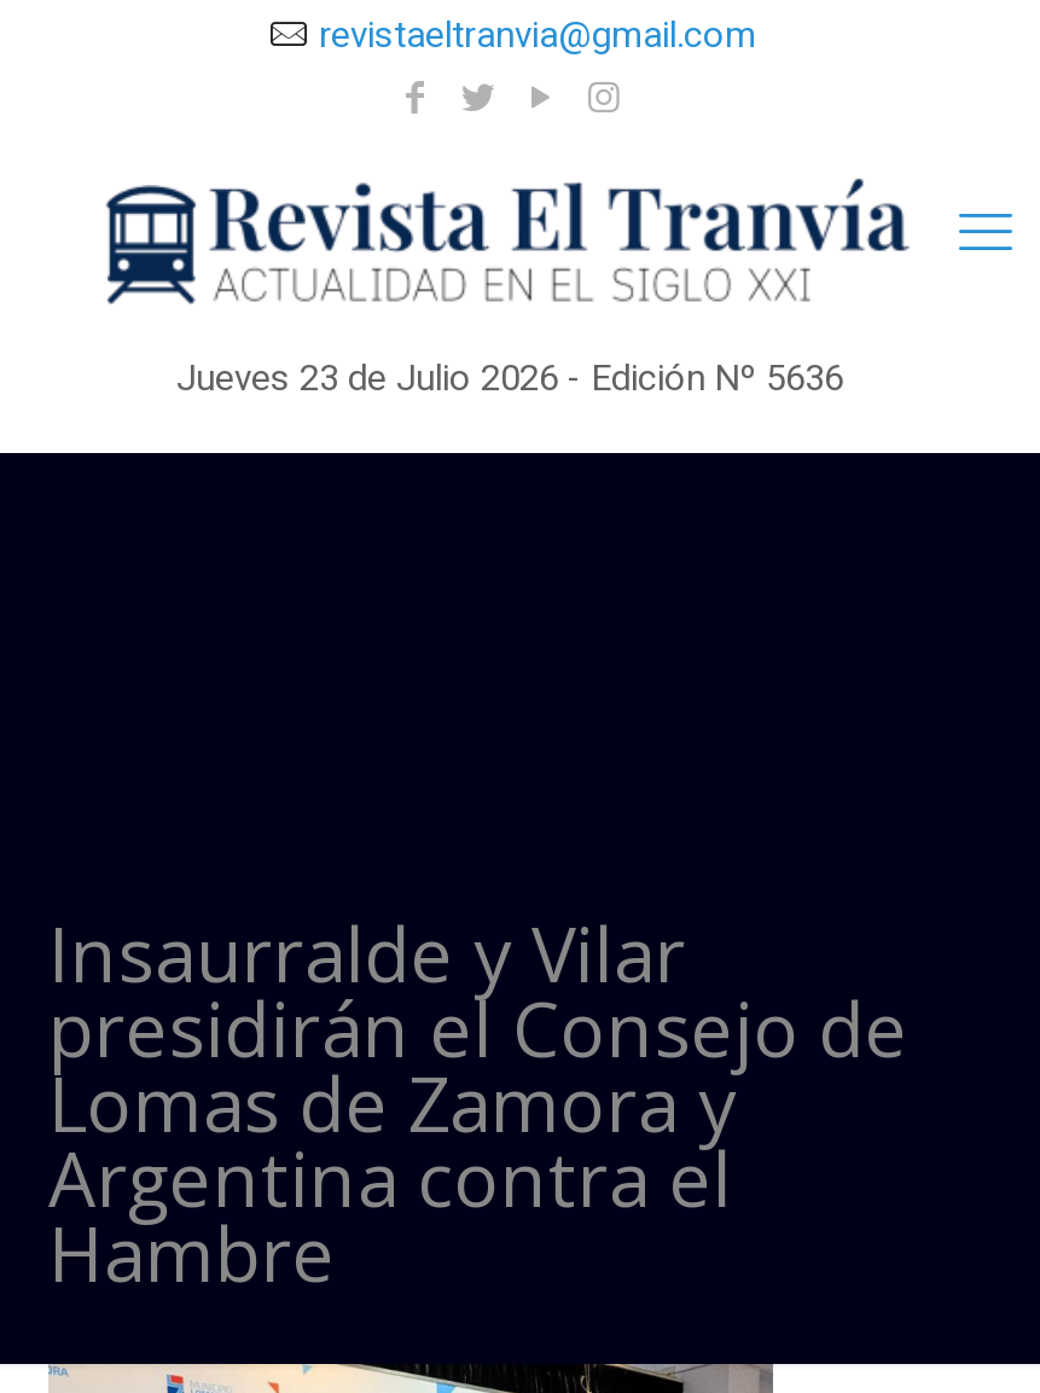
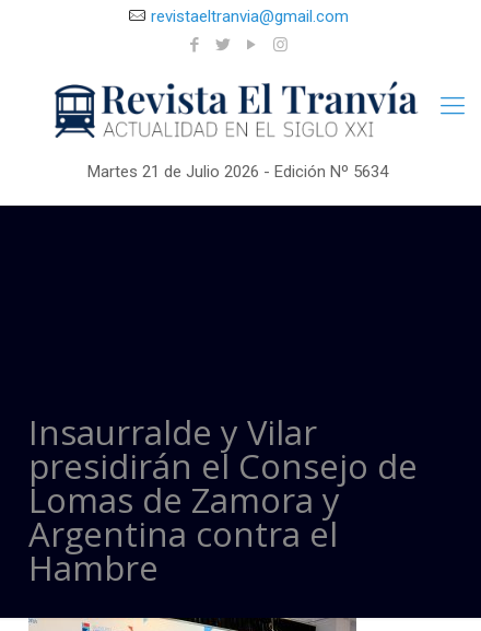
- Jueves 23 de Julio 2026 - Edición Nº 5636
+ Martes 21 de Julio 2026 - Edición Nº 5634
